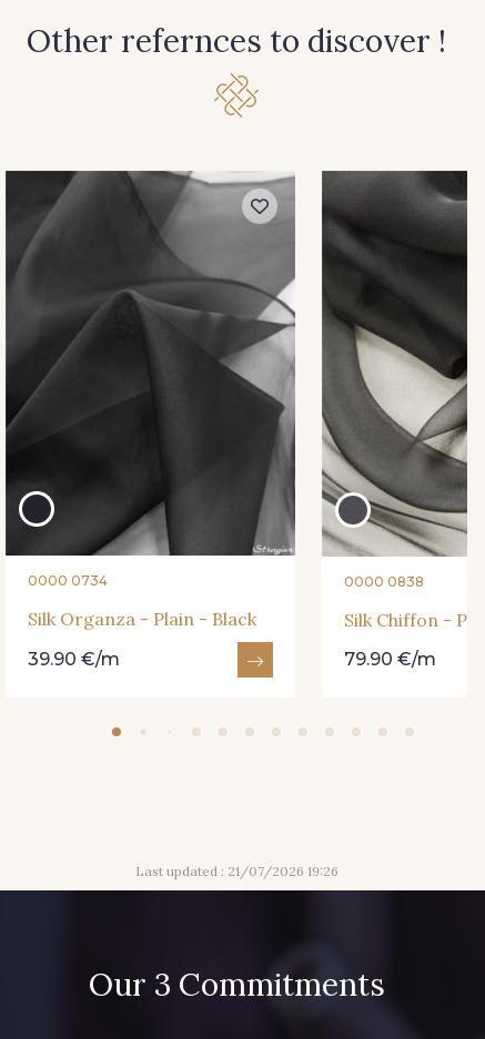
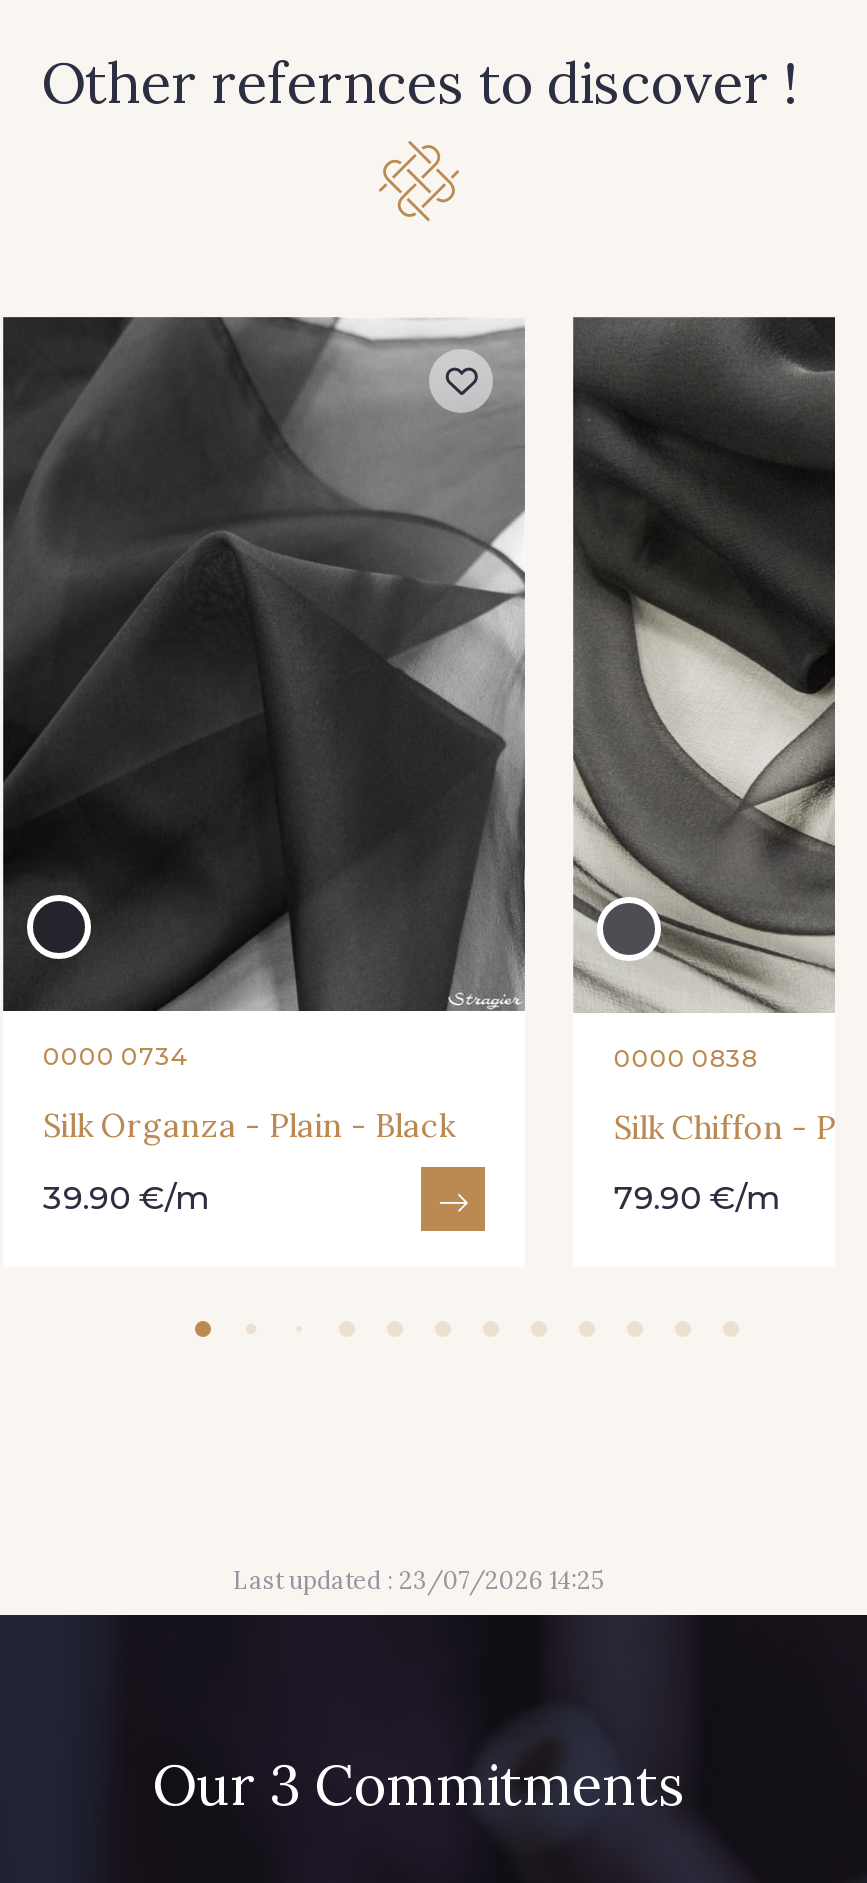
- Last updated : 21/07/2026 19:26
+ Last updated : 23/07/2026 14:25
